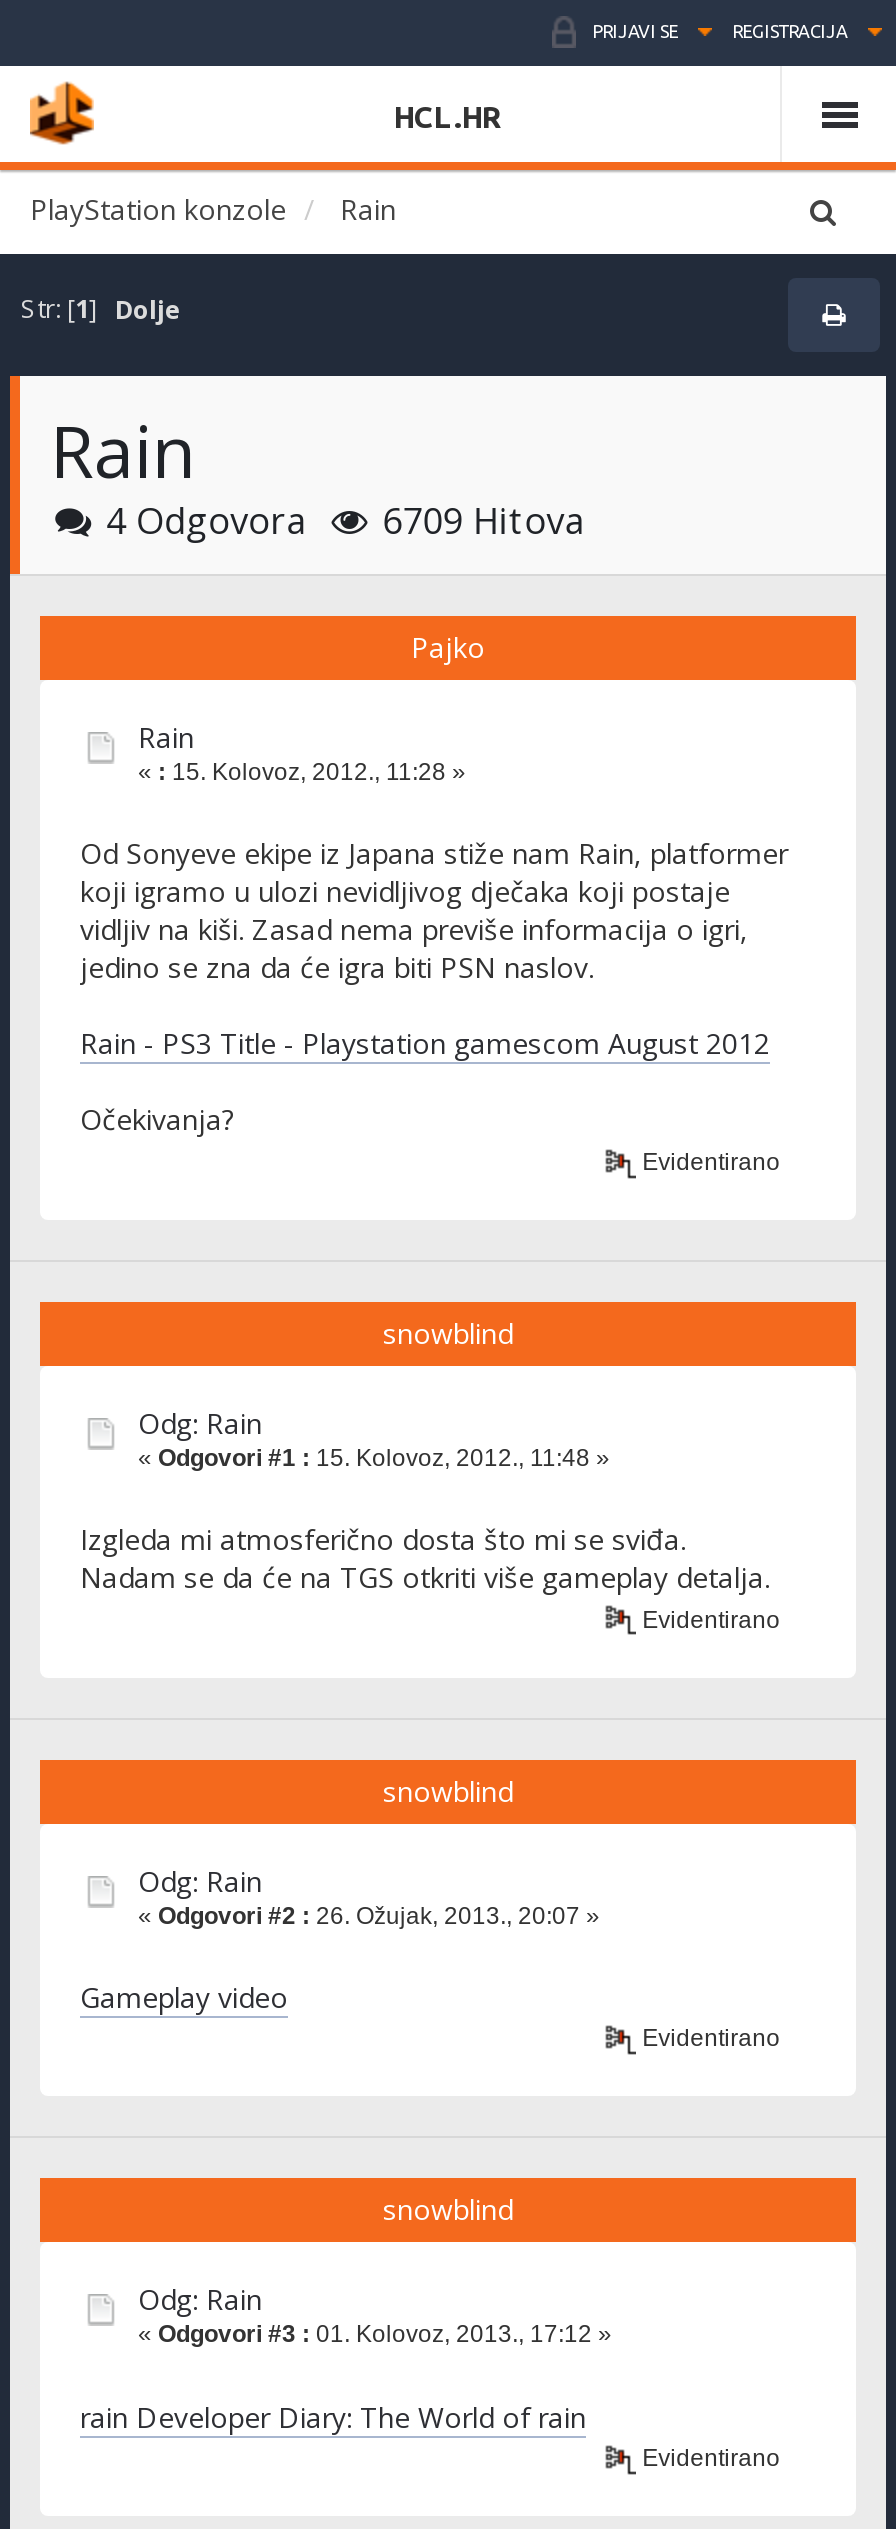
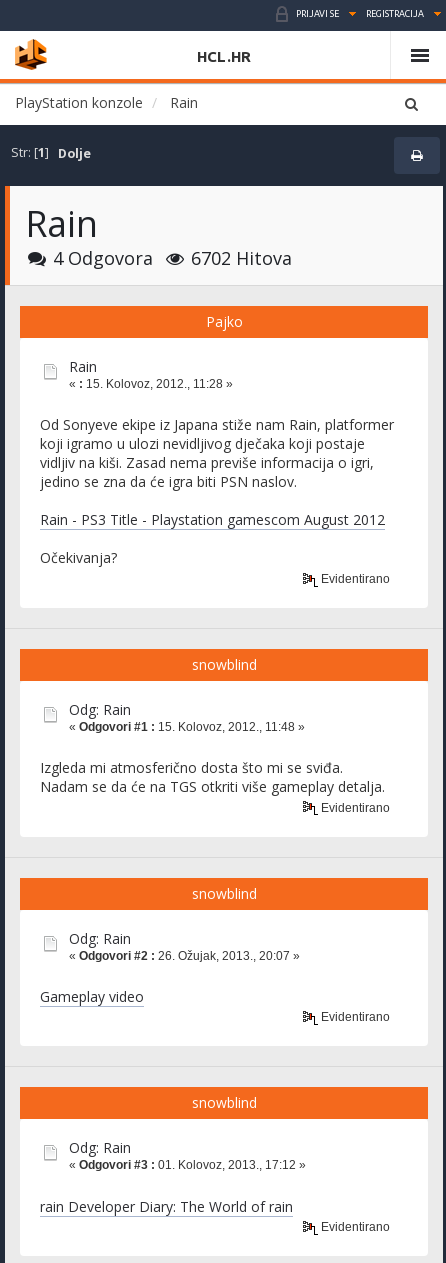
- 4 Odgovora 6709 Hitova
+ 4 Odgovora 6702 Hitova
